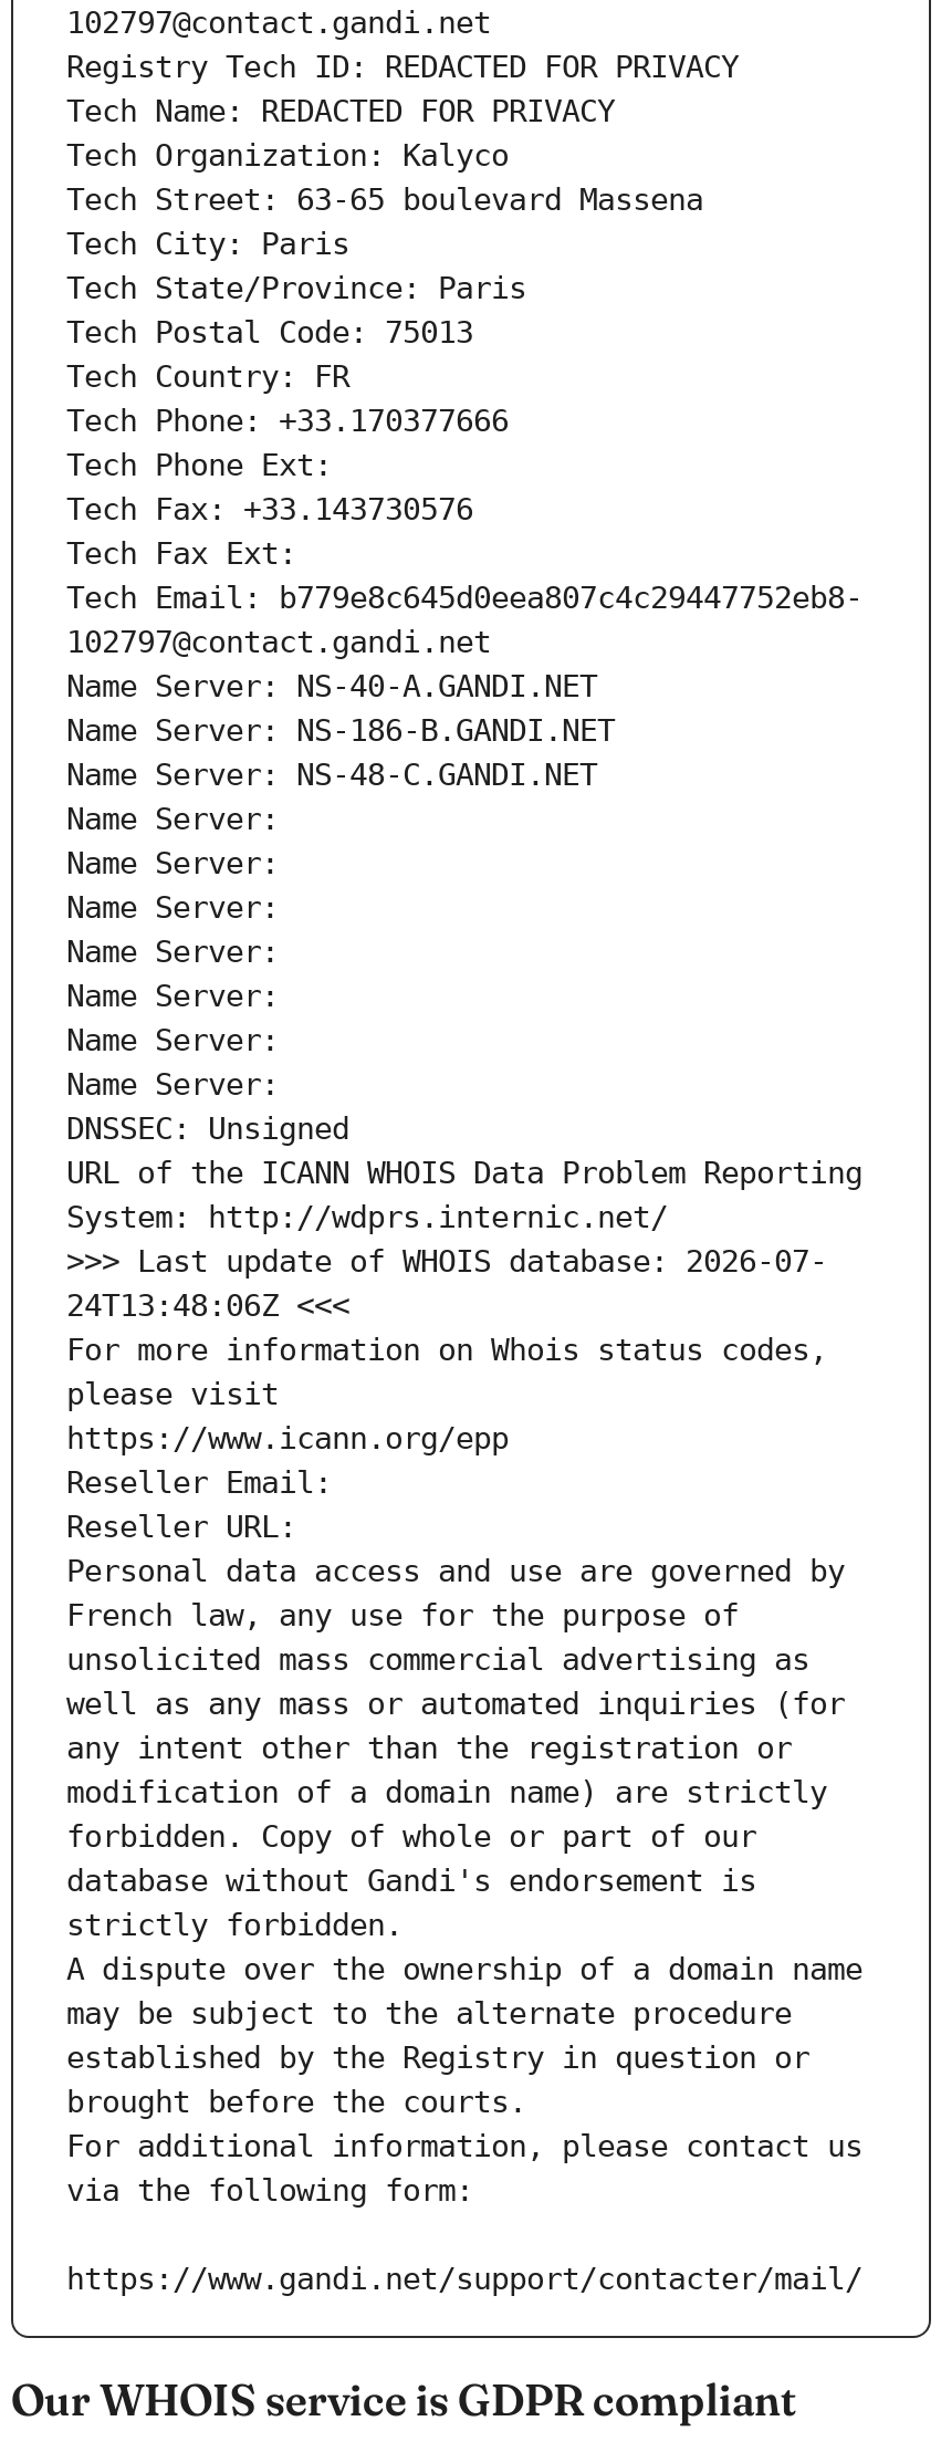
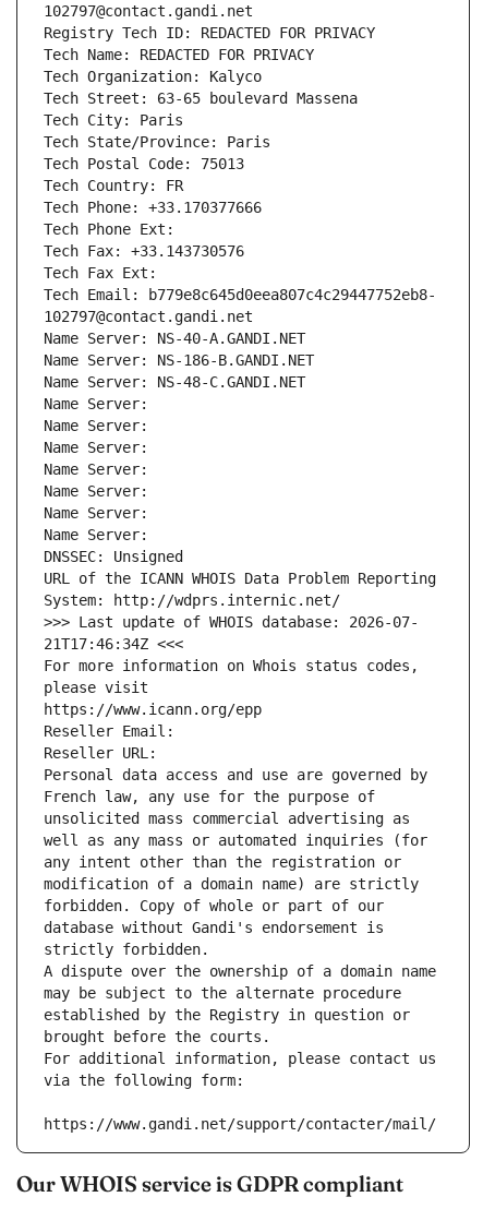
- 24T13:48:06Z <<<
+ 21T17:46:34Z <<<
